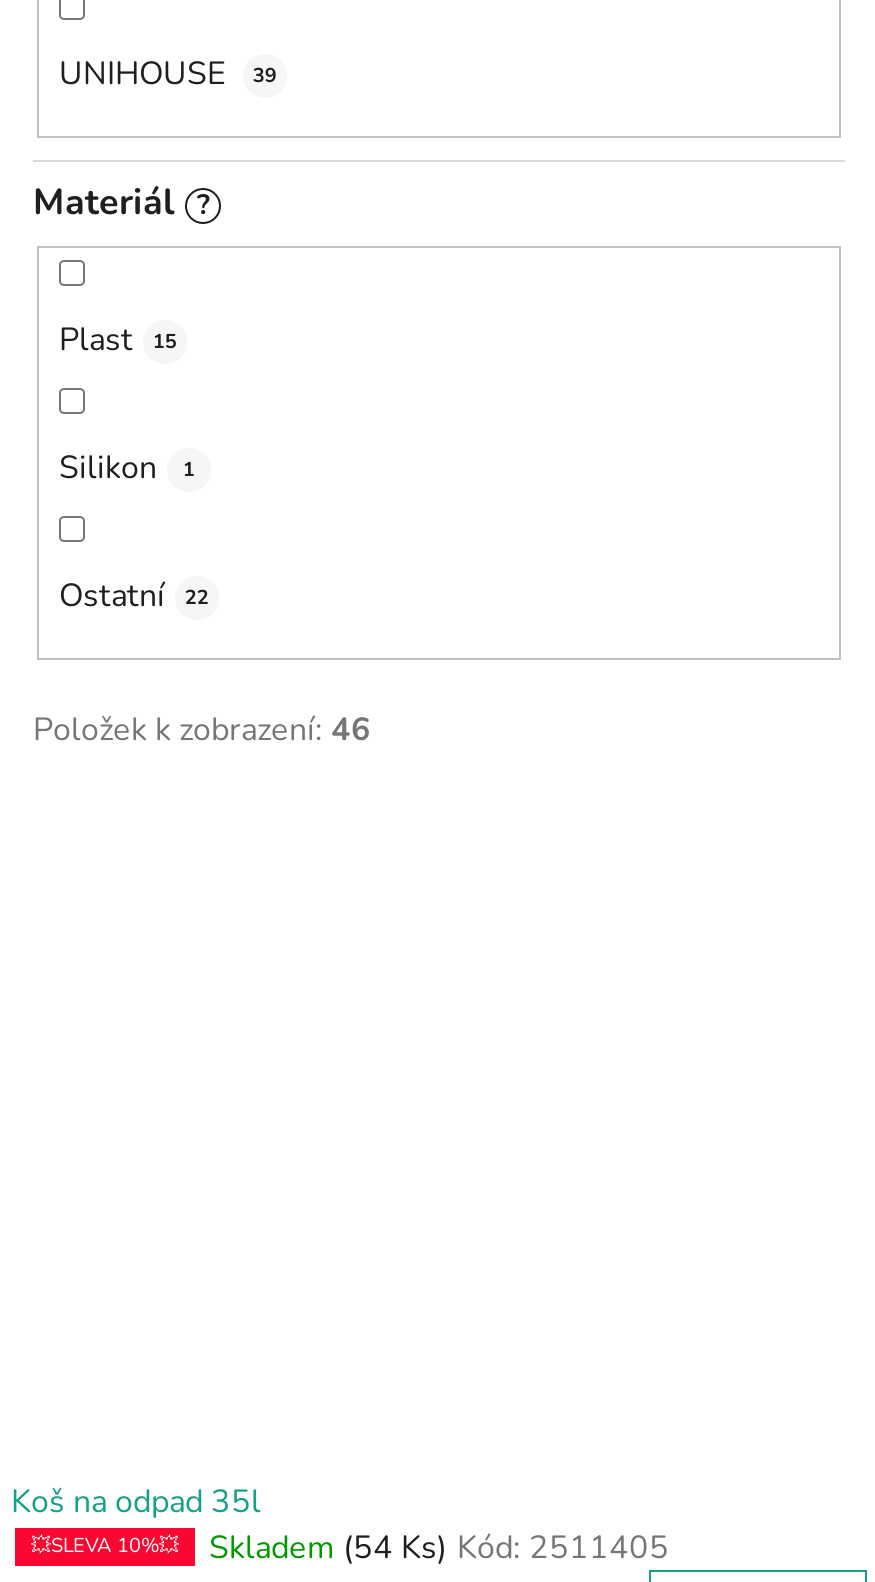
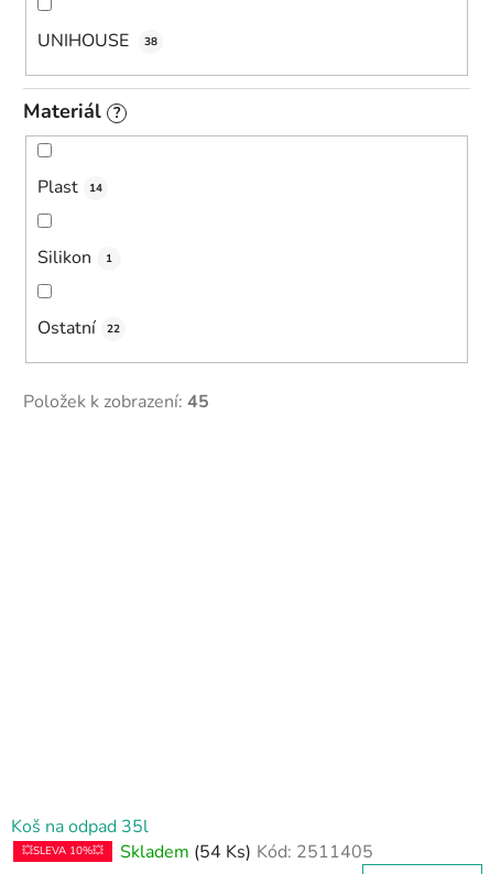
- UNIHOUSE 39
+ UNIHOUSE 38

- Plast 15
+ Plast 14

- Položek k zobrazení: 46
+ Položek k zobrazení: 45
